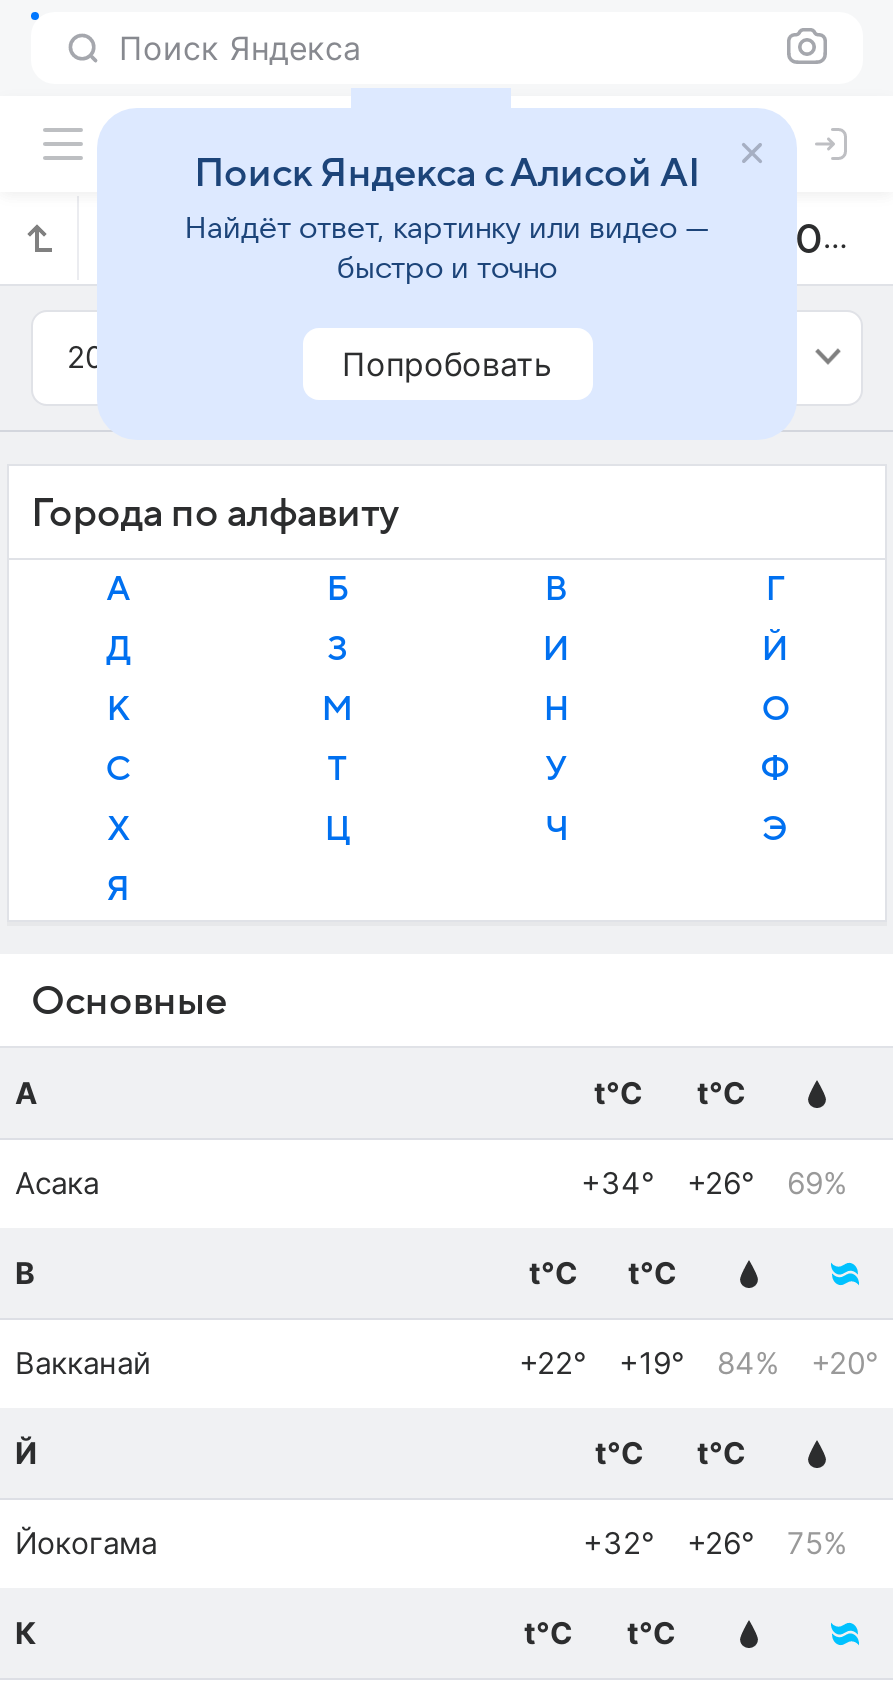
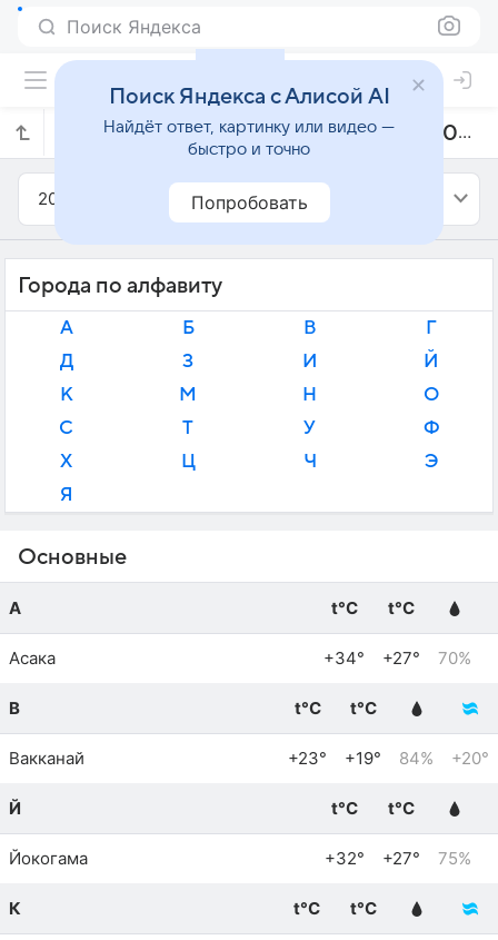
- +26°
+ +27°

- 69%
+ 70%

- +22° +19° 84% +20°
+ +23° +19° 84% +20°

- +32° +26° 75%
+ +32° +27° 75%
